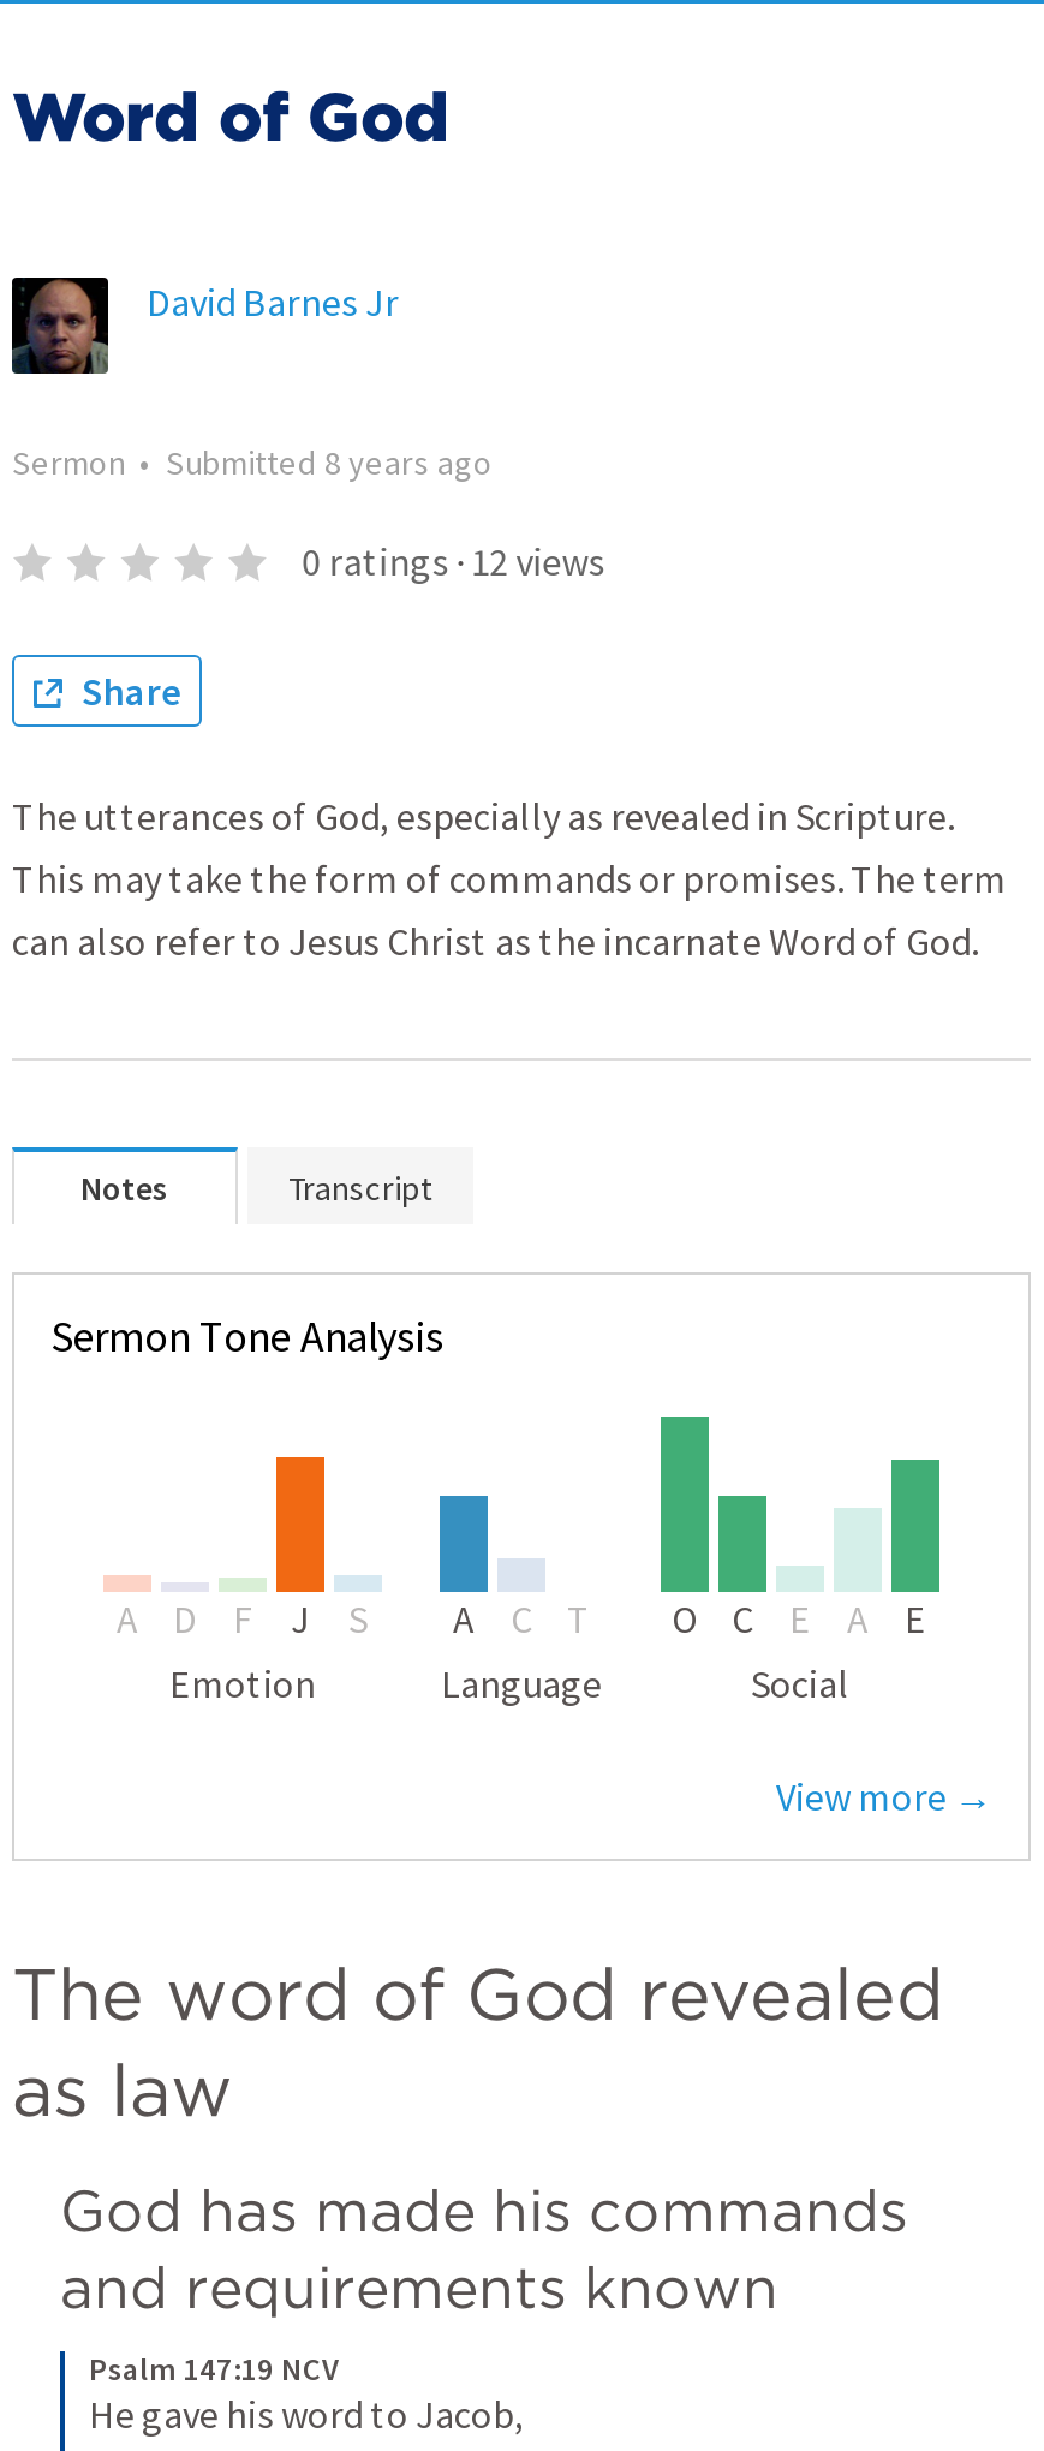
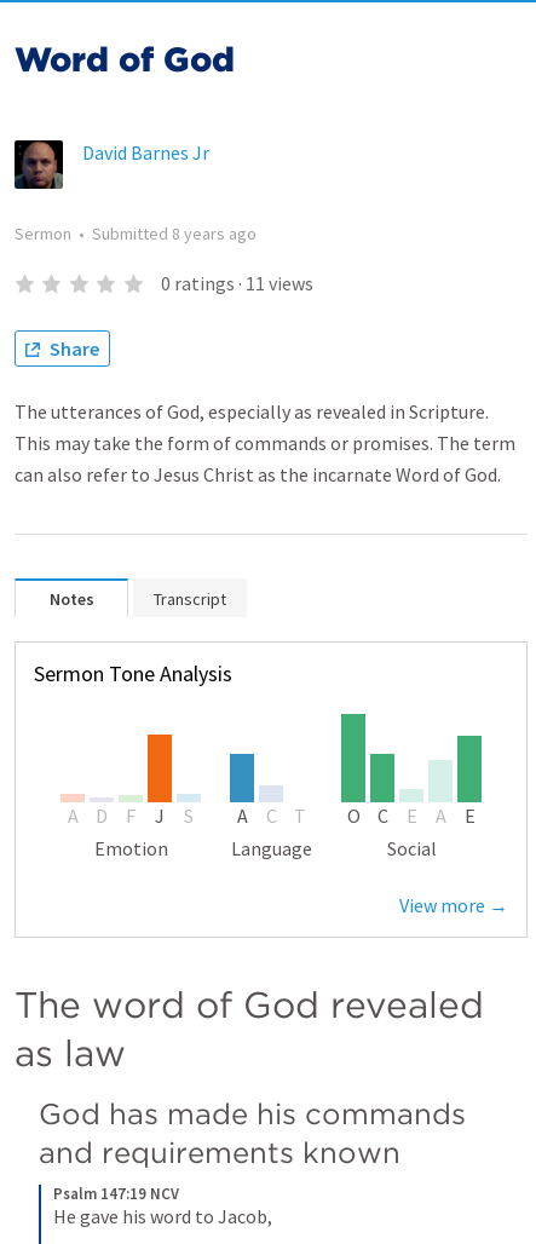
- 0 ratings · 12 views
+ 0 ratings · 11 views
